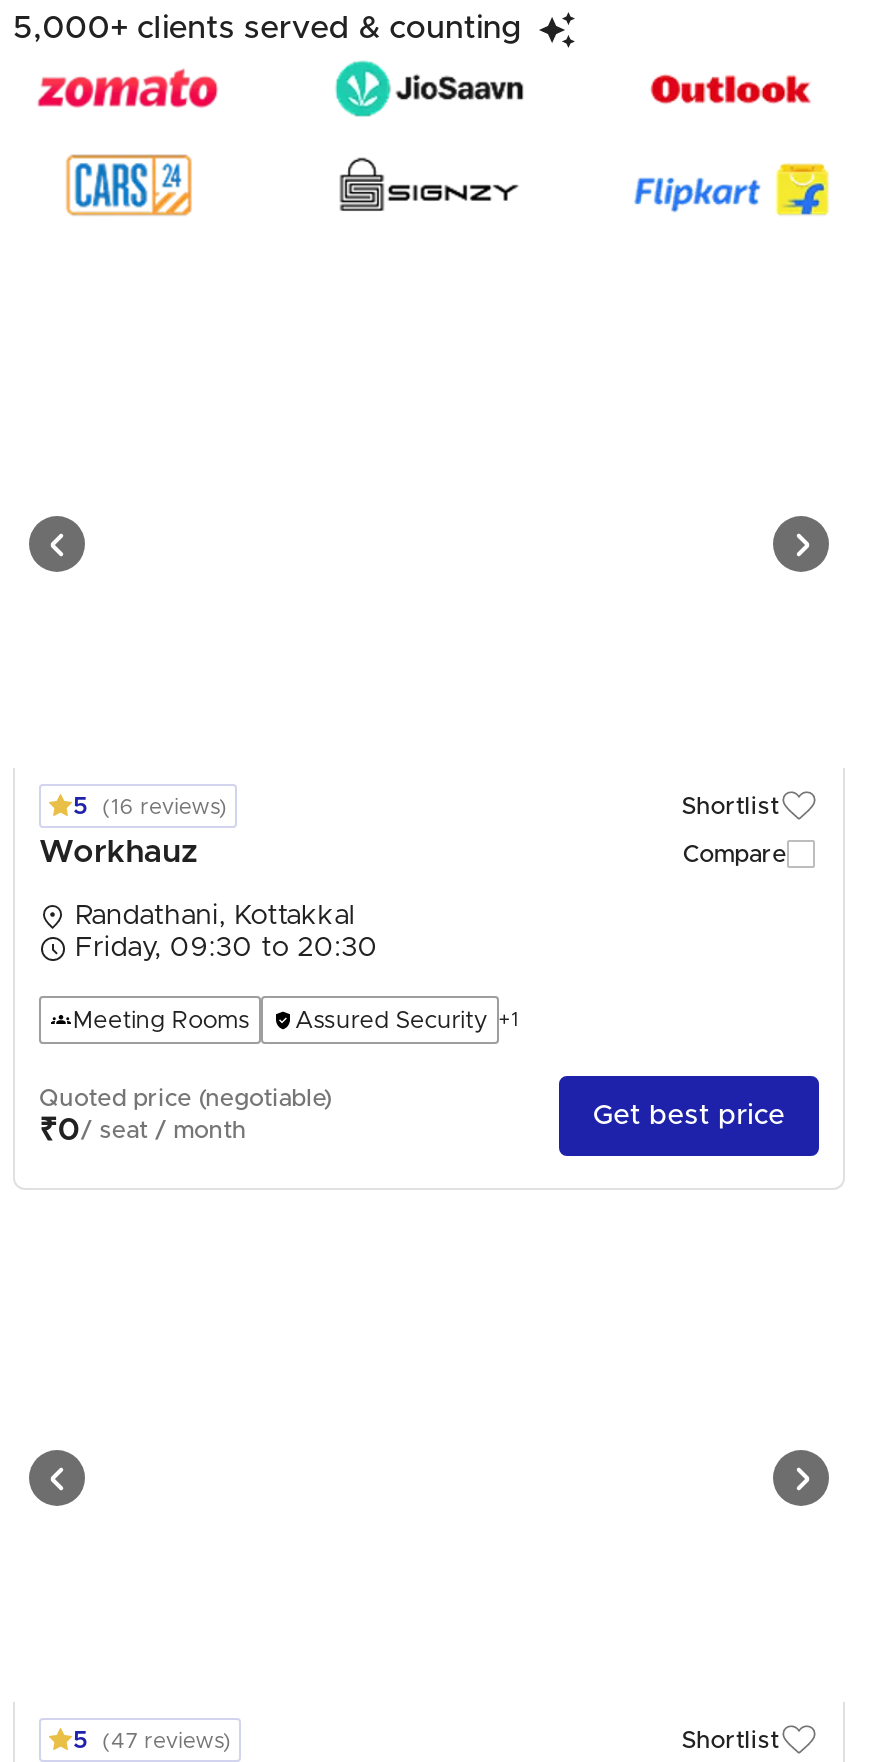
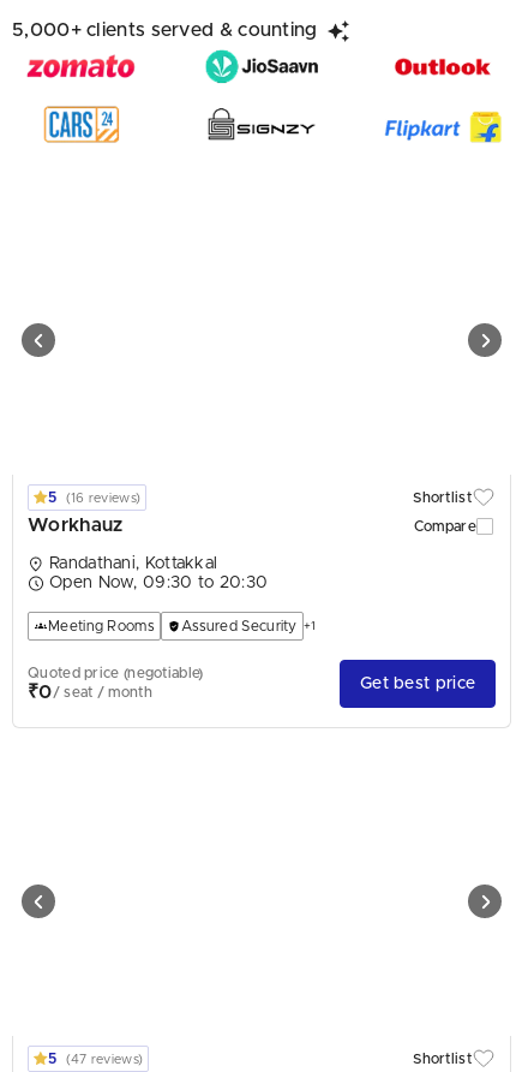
- Friday, 09:30 to 20:30
+ Open Now, 09:30 to 20:30
